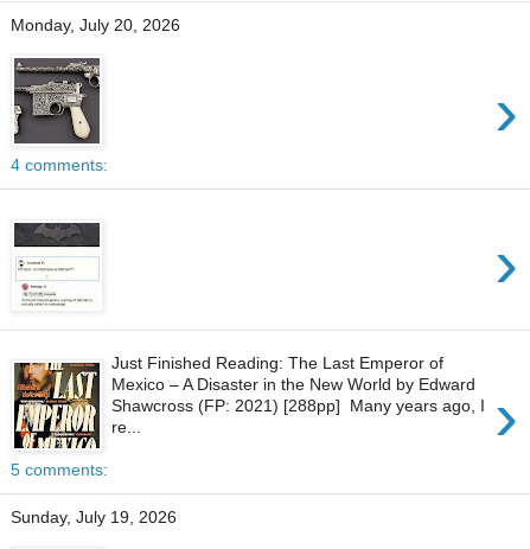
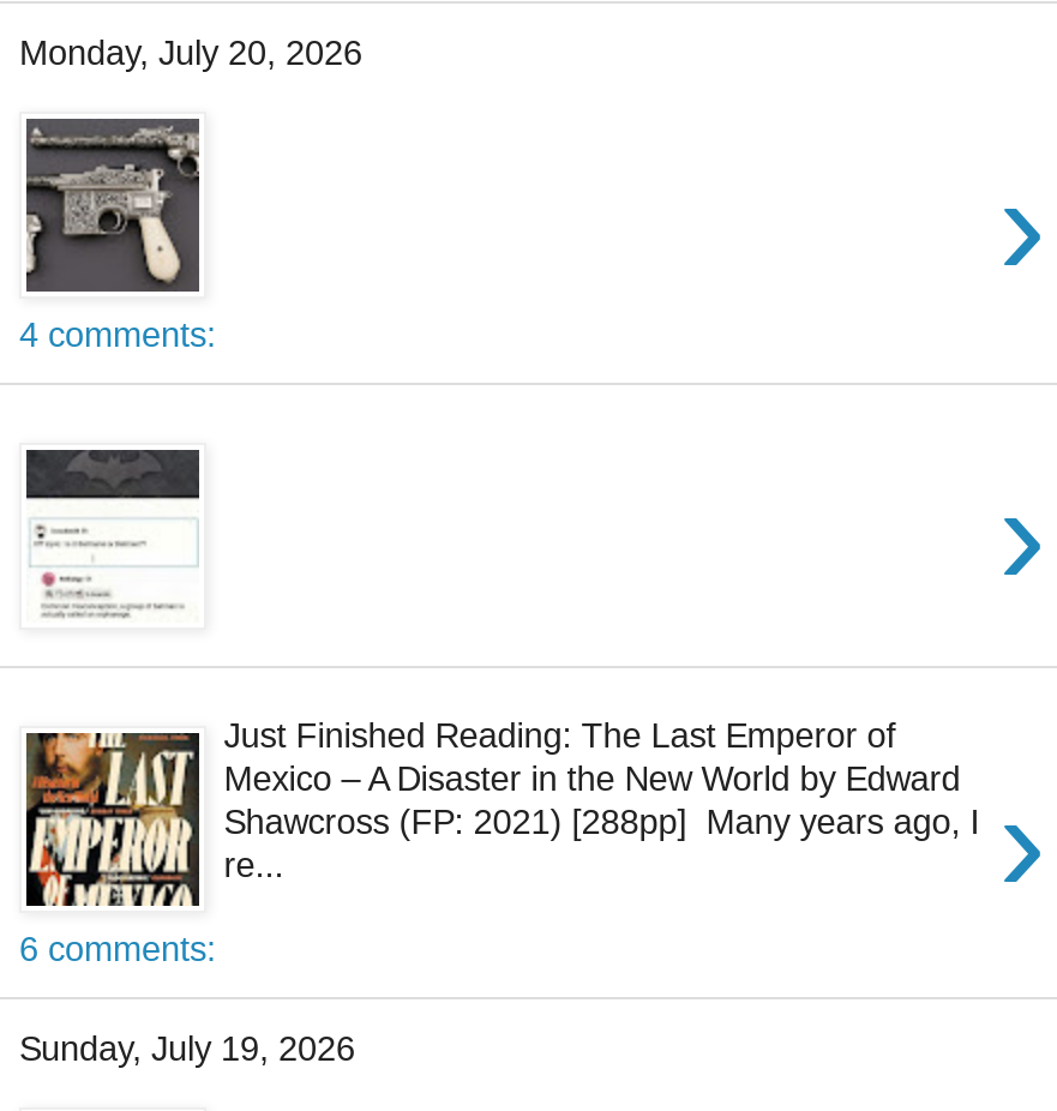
- 5 comments:
+ 6 comments:
